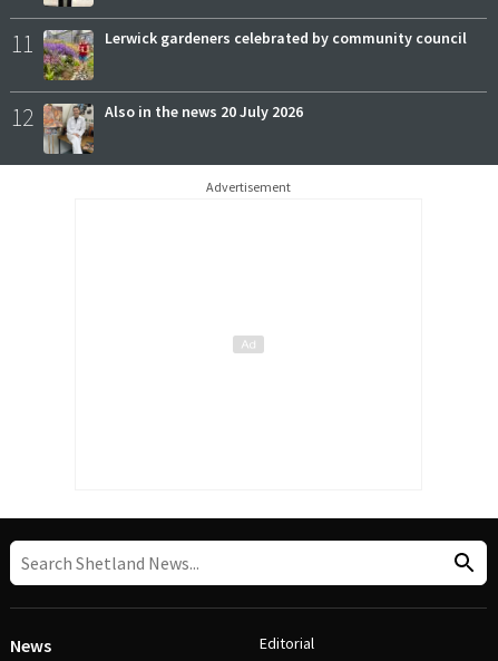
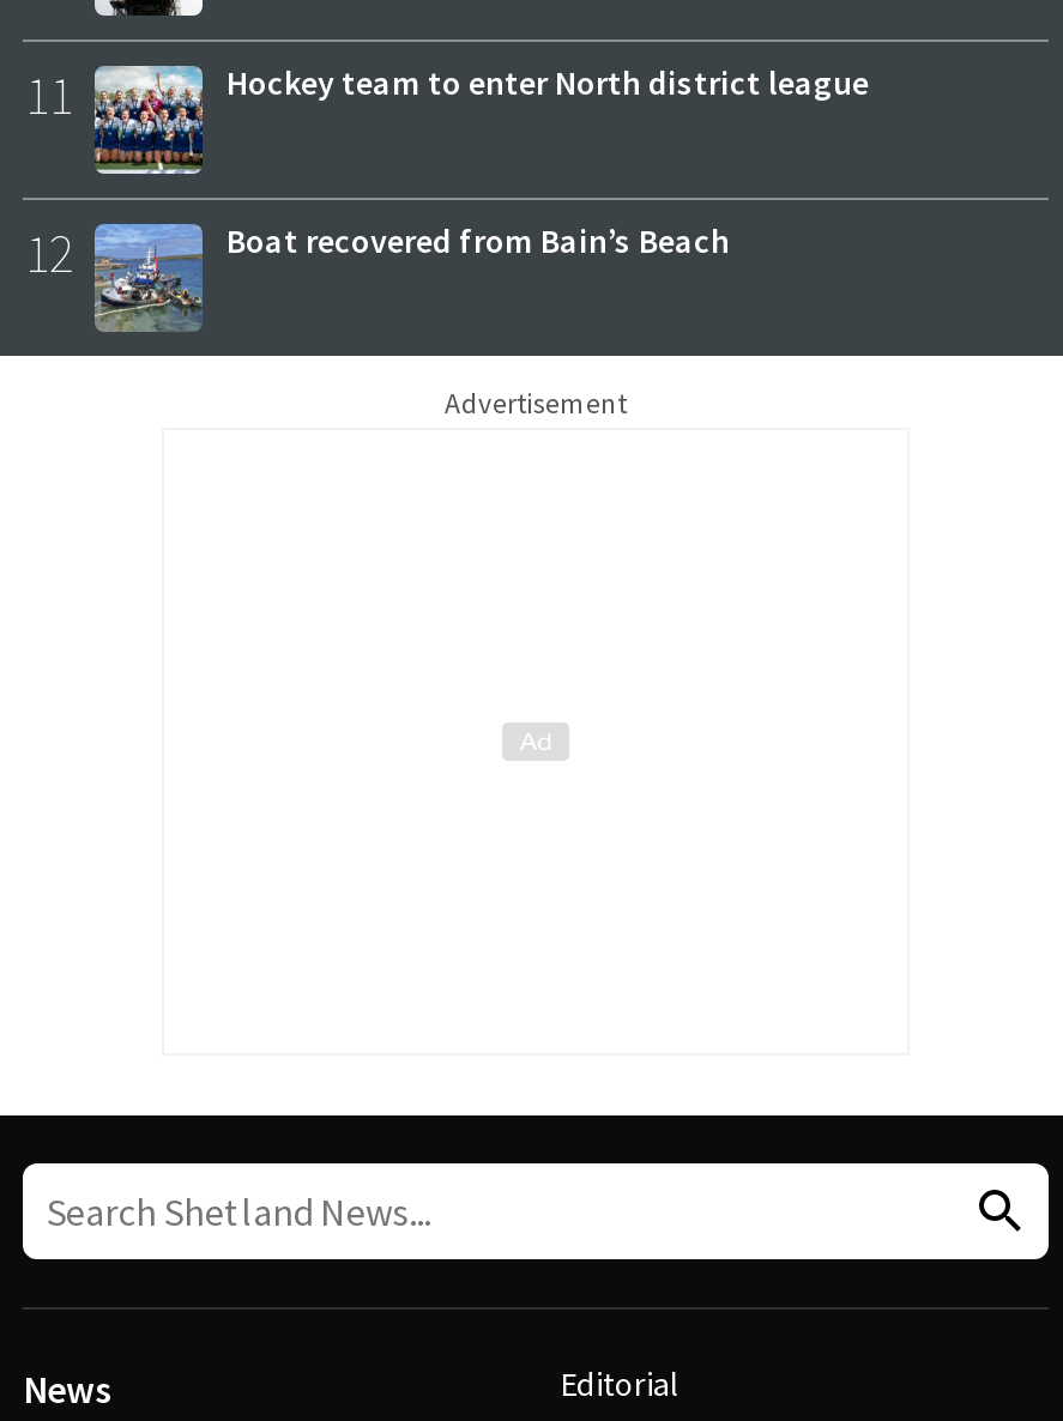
- [image]
- Lerwick gardeners celebrated by community council
+ [image]
+ Hockey team to enter North district league

- [image]
- Also in the news 20 July 2026
+ [image]
+ Boat recovered from Bain’s Beach
